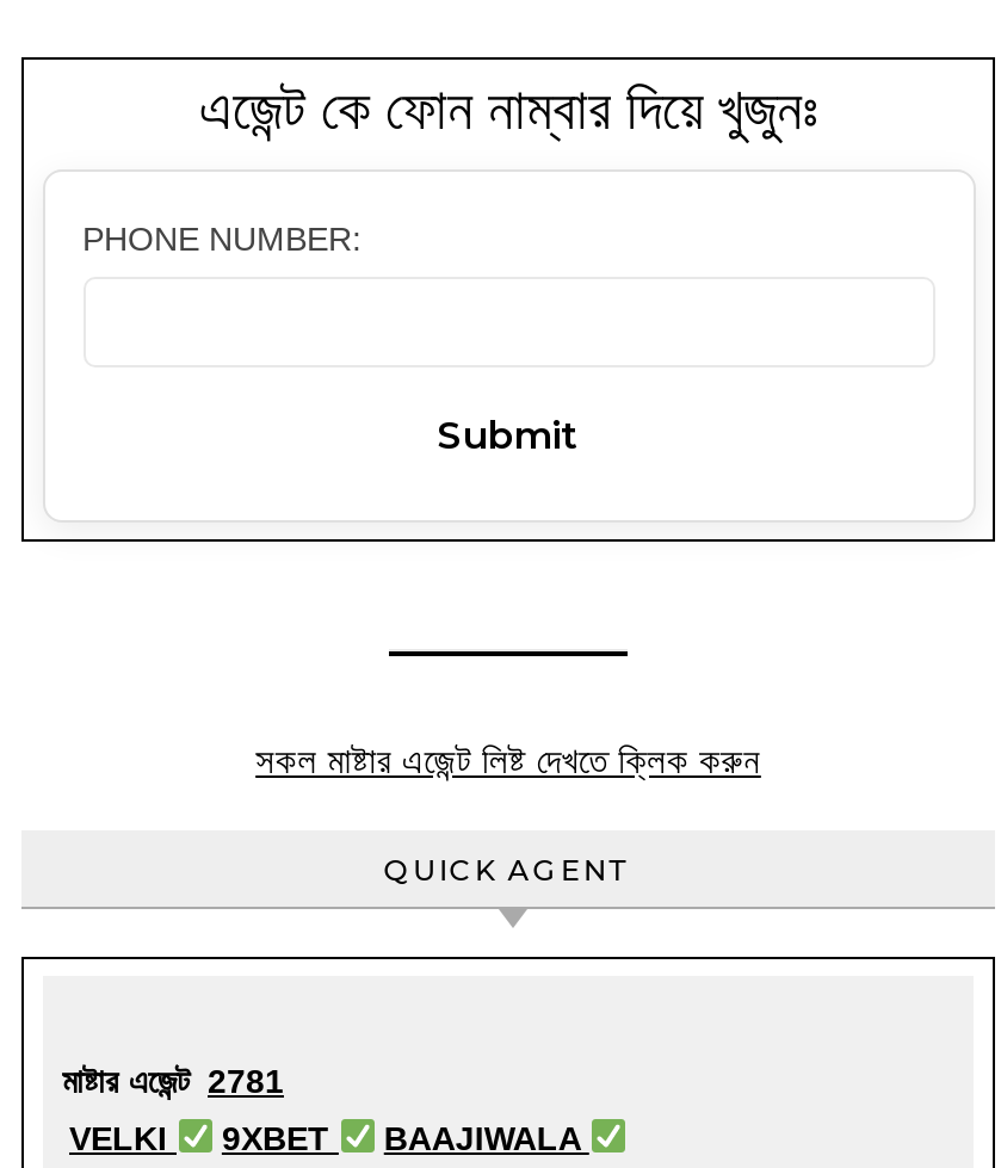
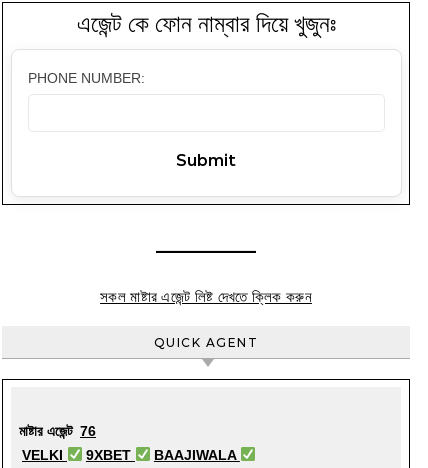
- মাষ্টার এজেন্ট 2781
+ মাষ্টার এজেন্ট 76
